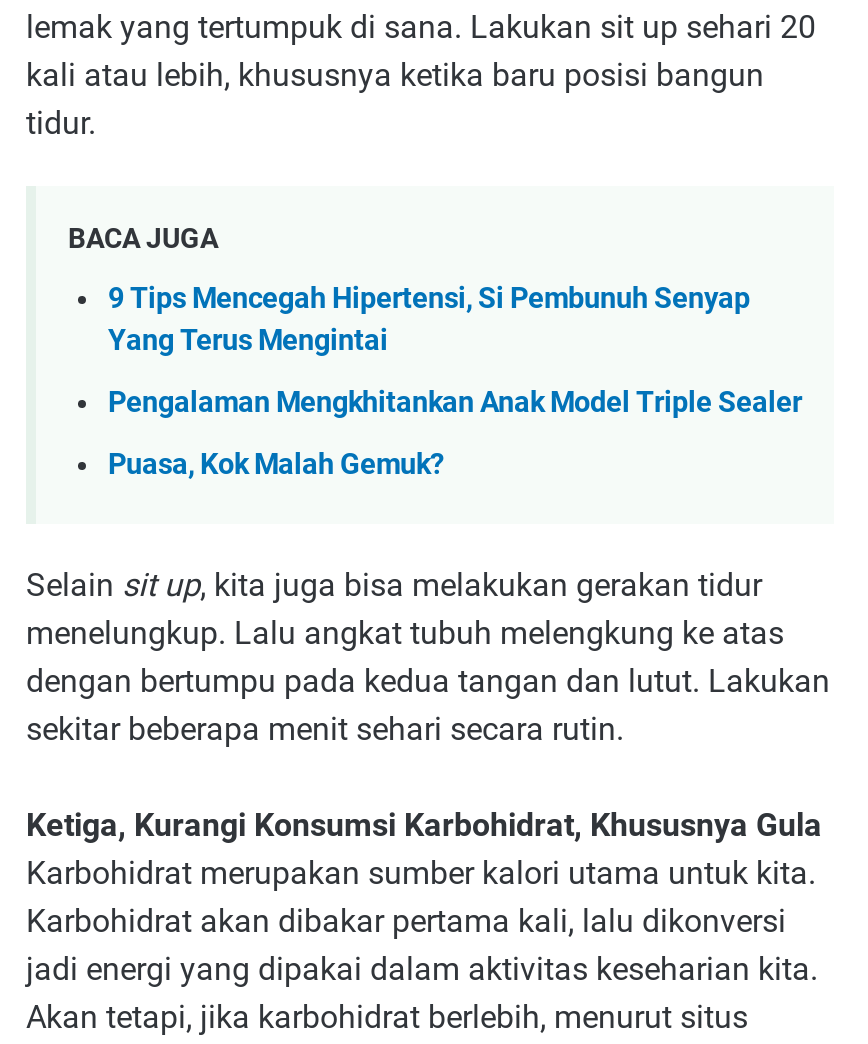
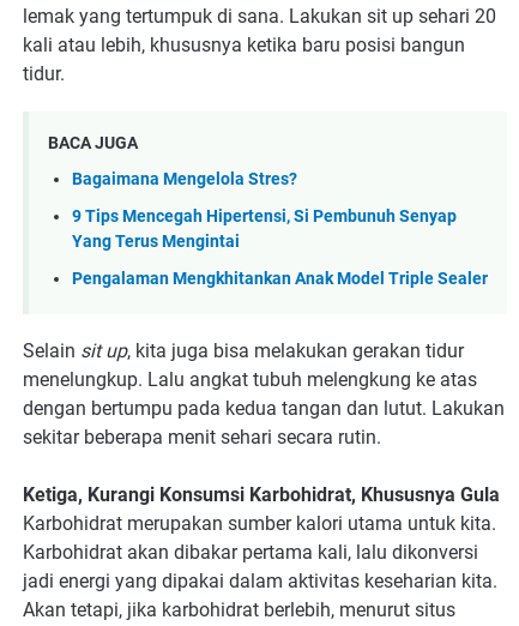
+ Bagaimana Mengelola Stres?

moved down: 9 Tips Mencegah Hipertensi, Si Pembunuh Senyap | Yang Terus Mengintai | Pengalaman Mengkhitankan Anak Model Triple Sealer

- Puasa, Kok Malah Gemuk?
